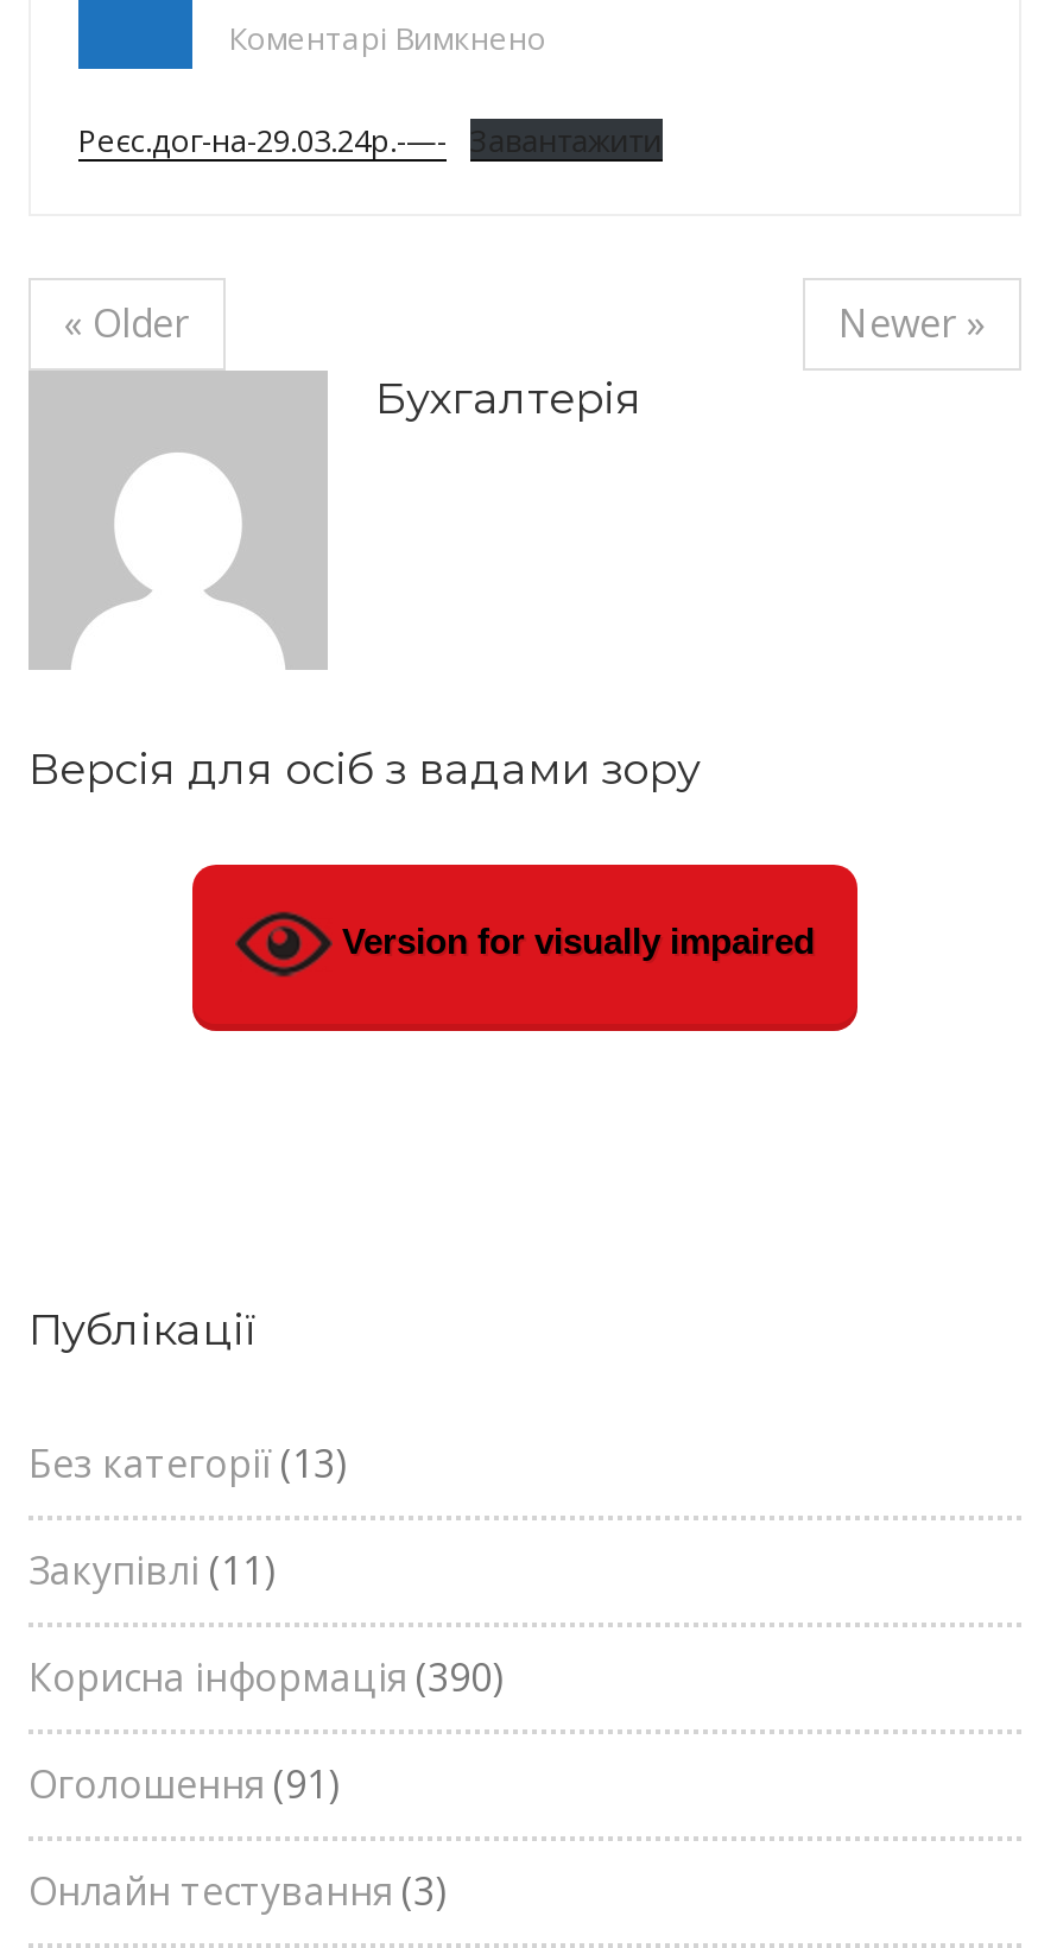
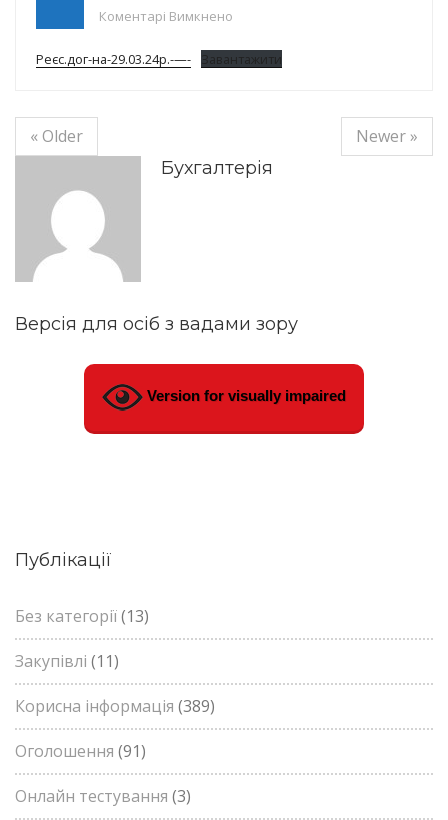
- Корисна інформація (390)
+ Корисна інформація (389)
